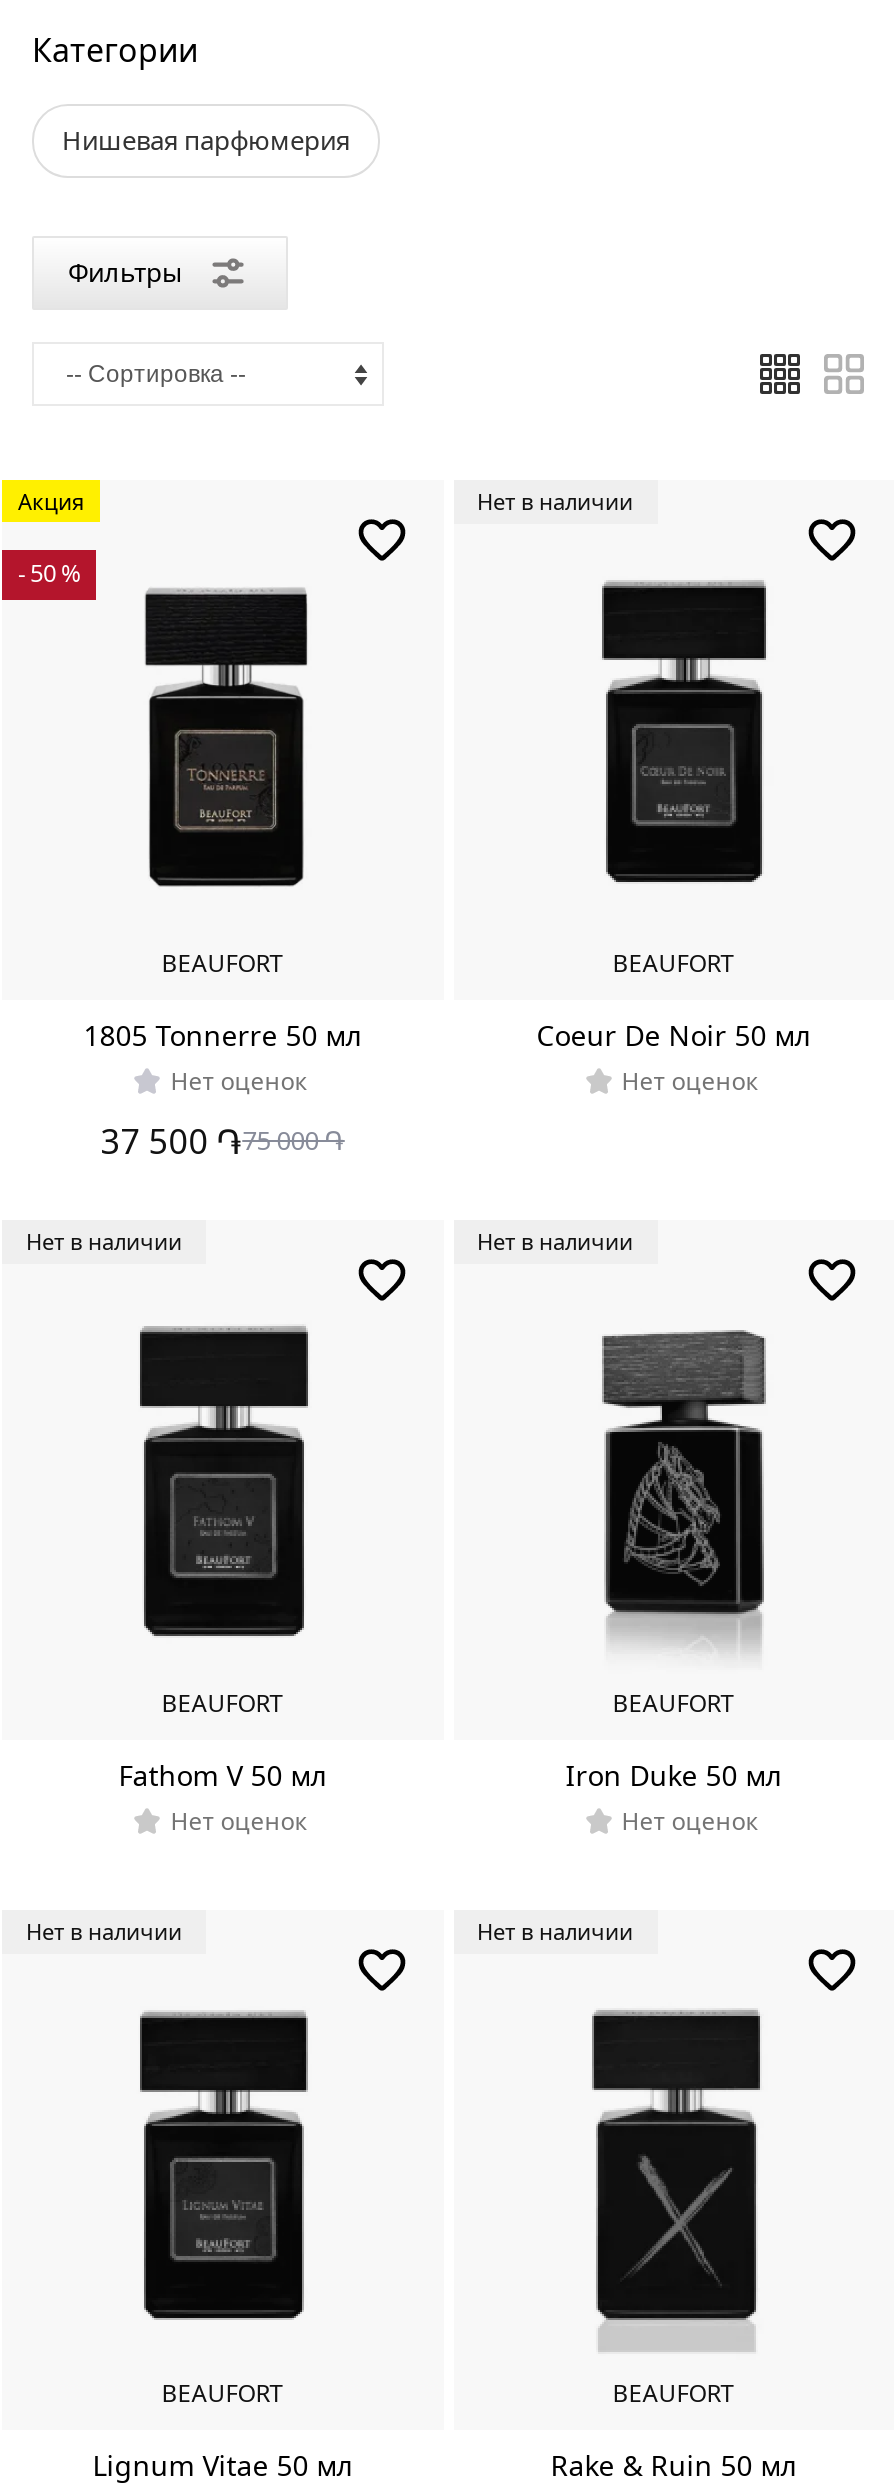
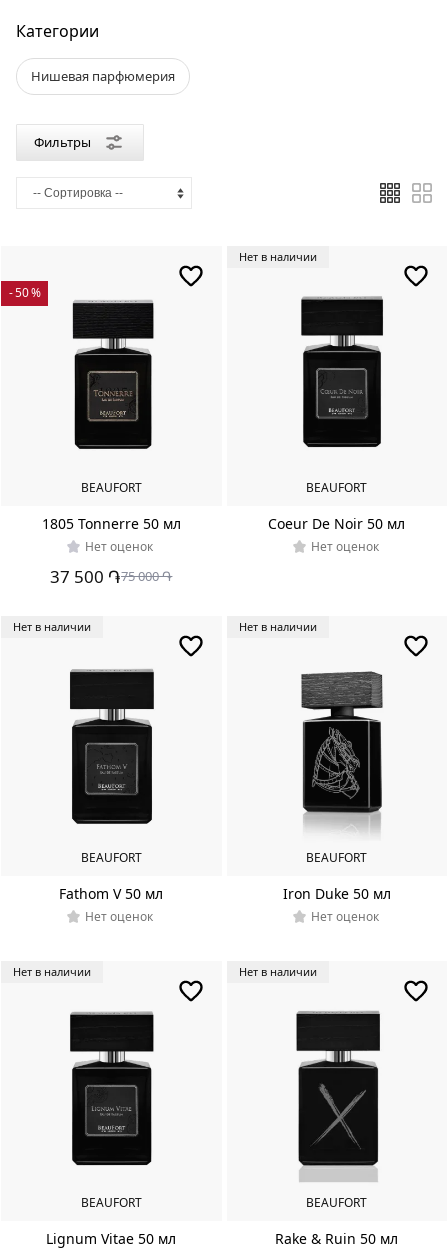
- Акция
